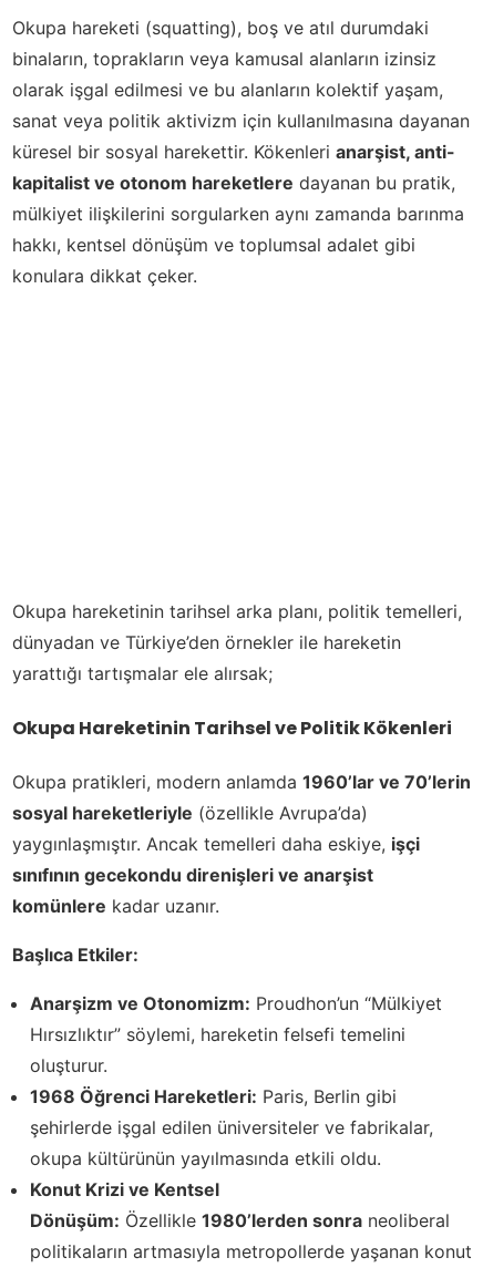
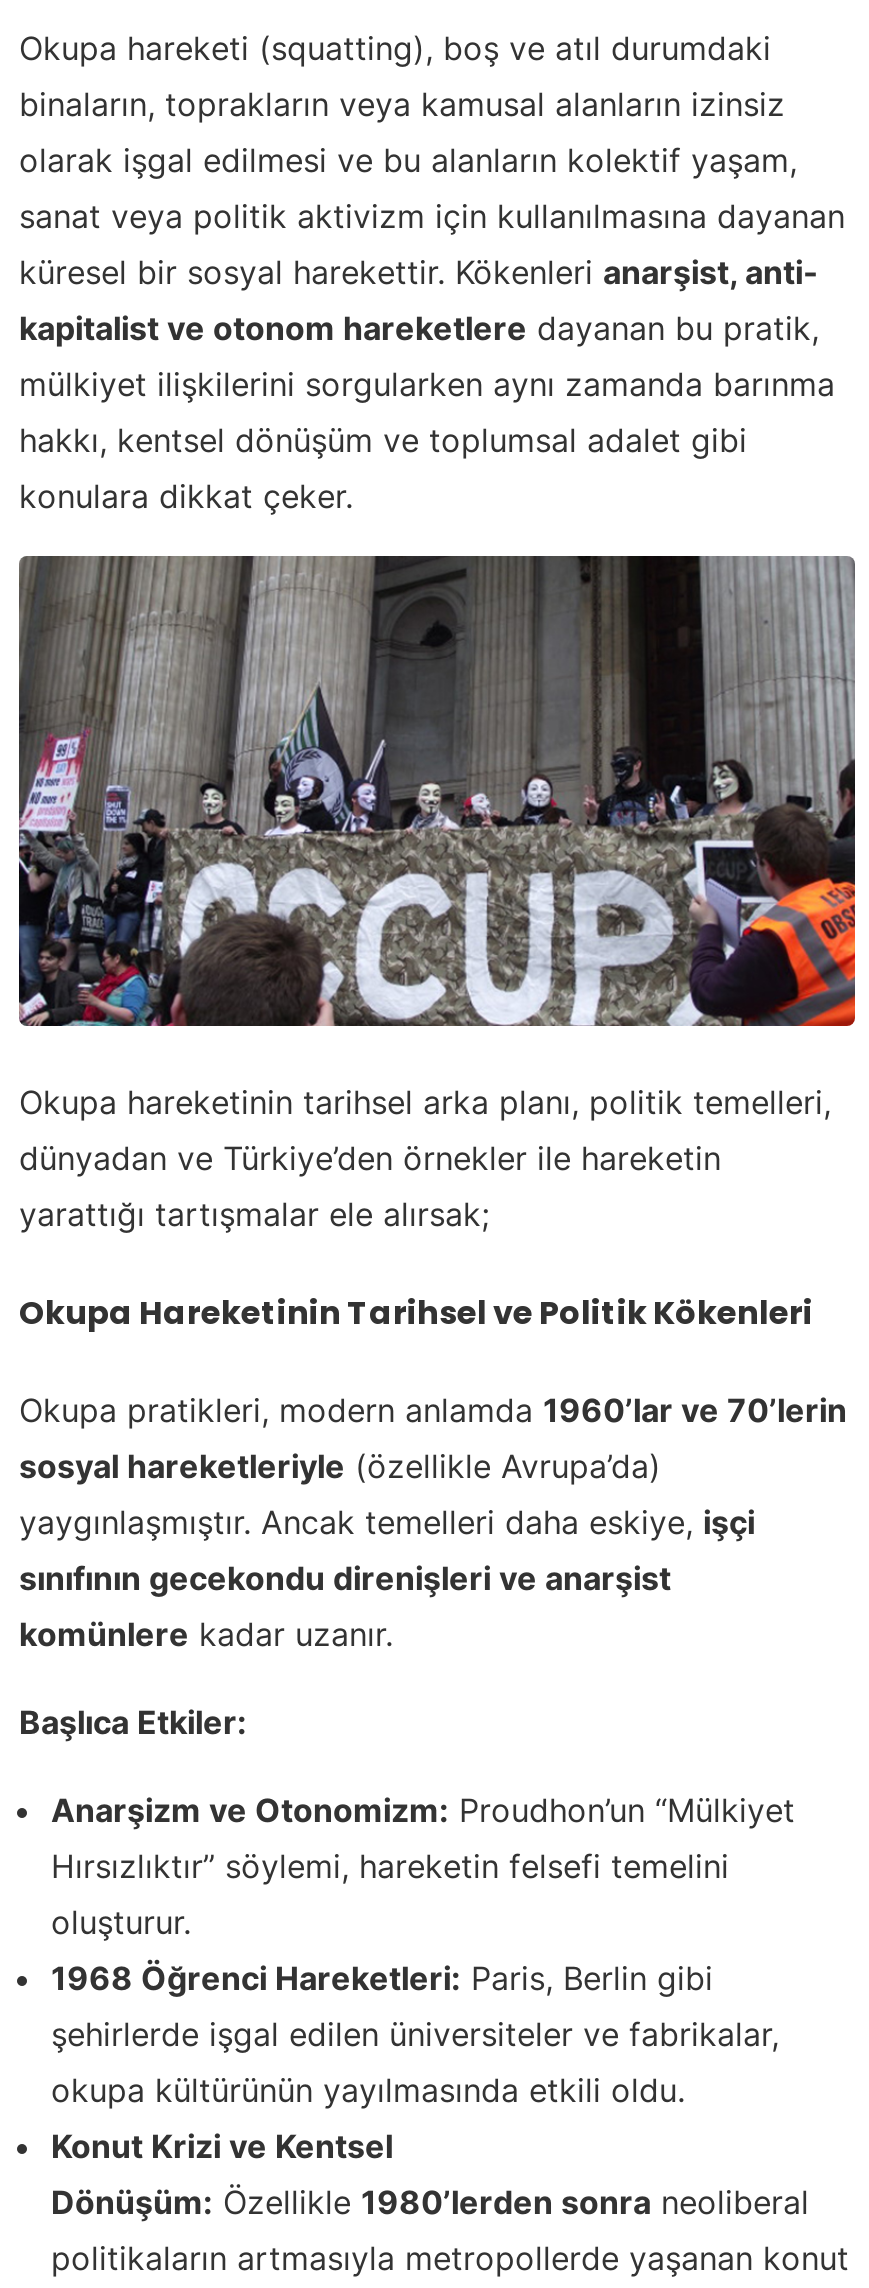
+ [image]
